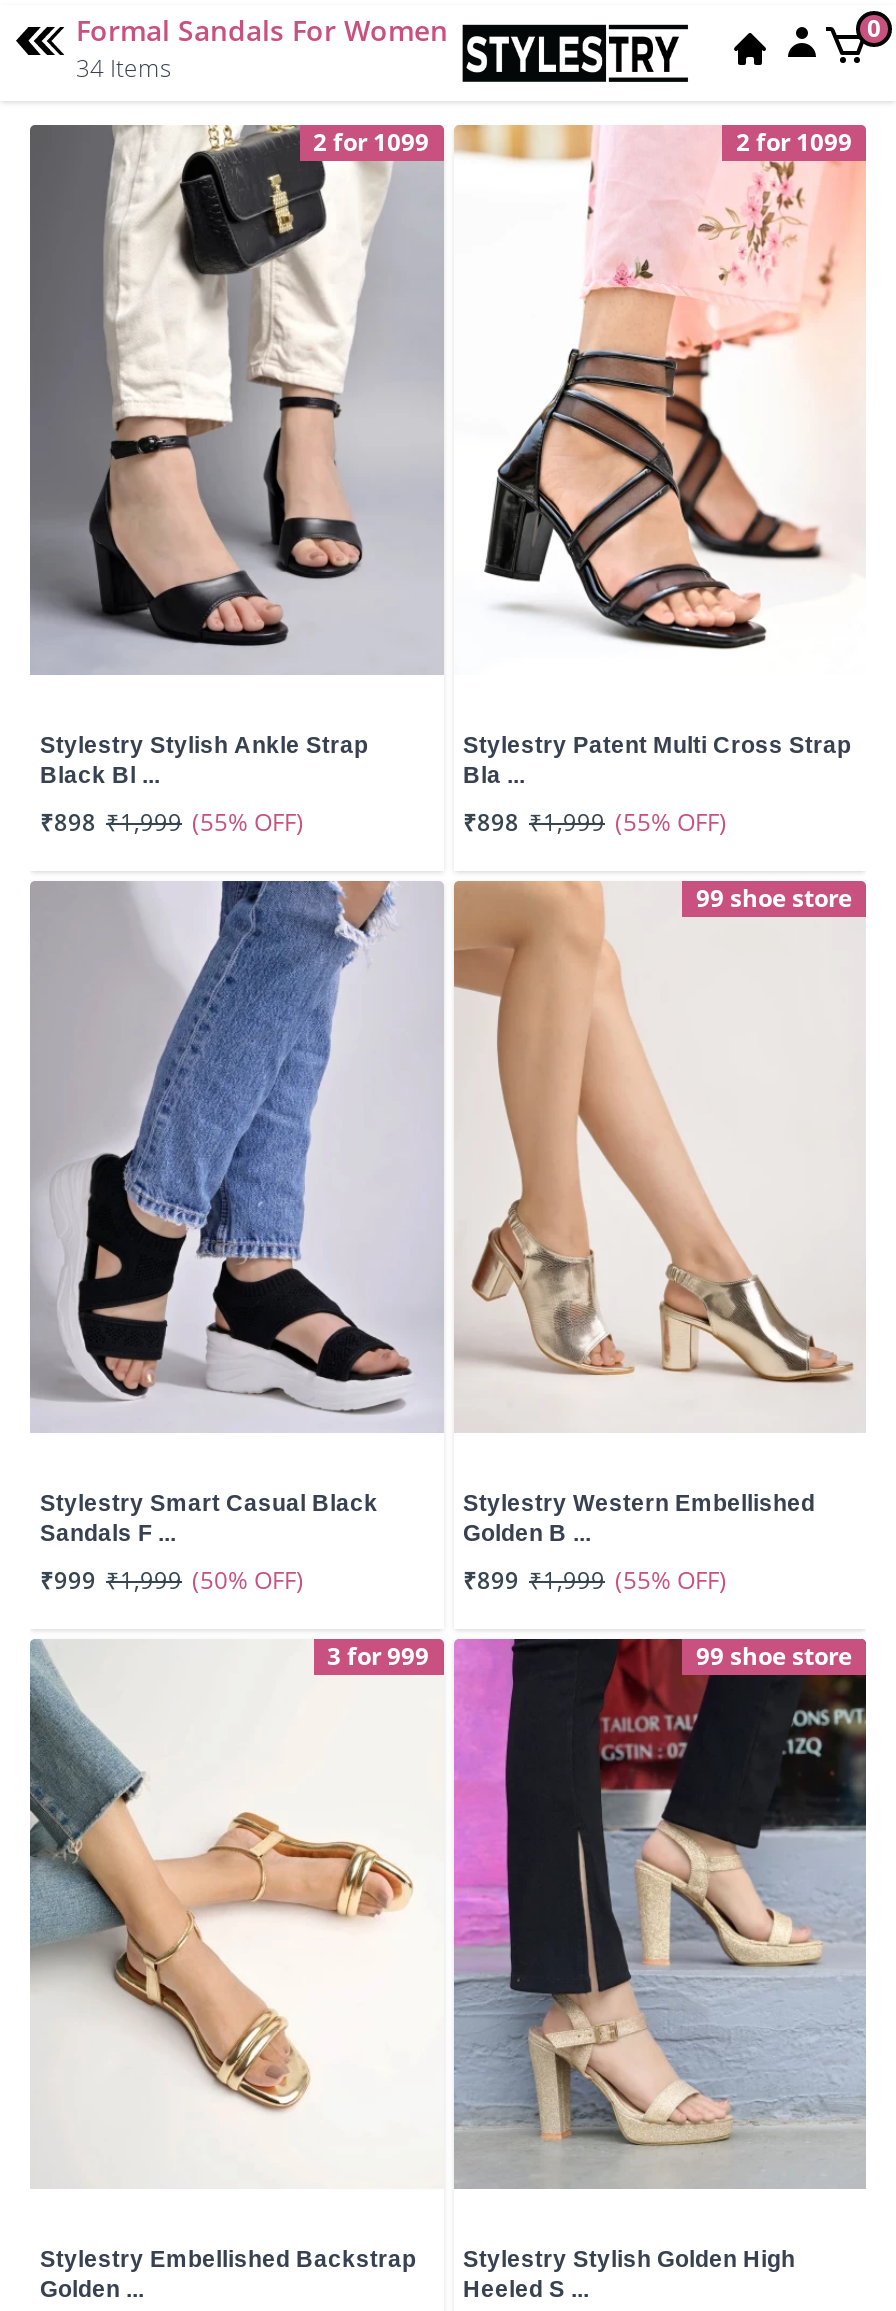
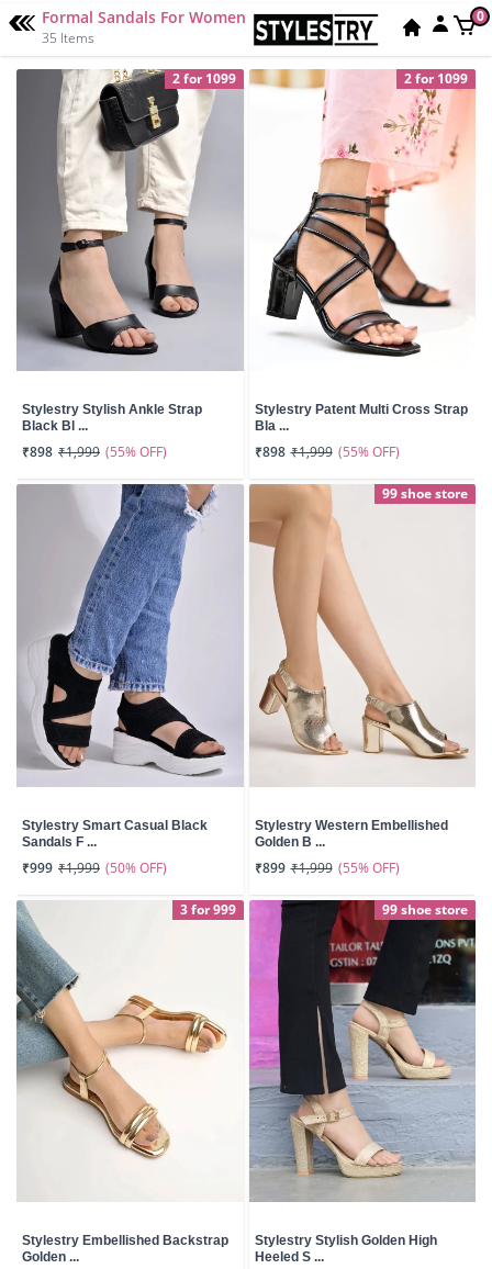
- 34 Items
+ 35 Items
